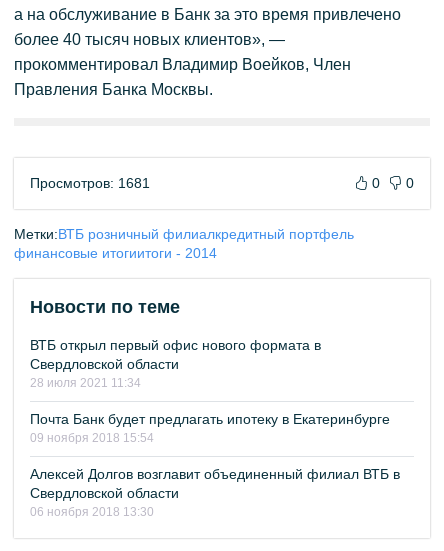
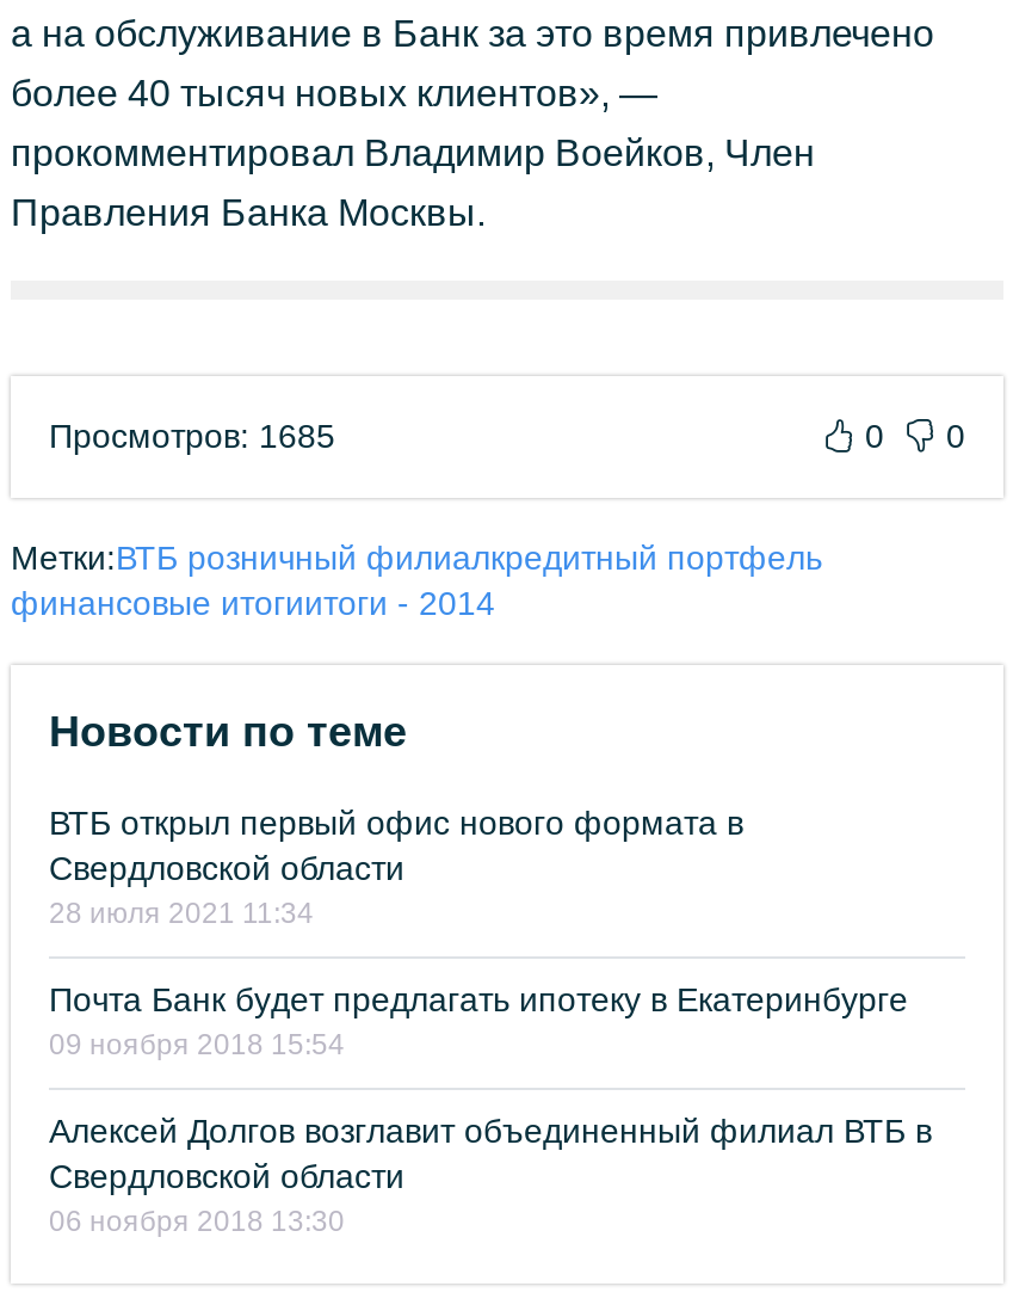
- Просмотров: 1681
+ Просмотров: 1685
